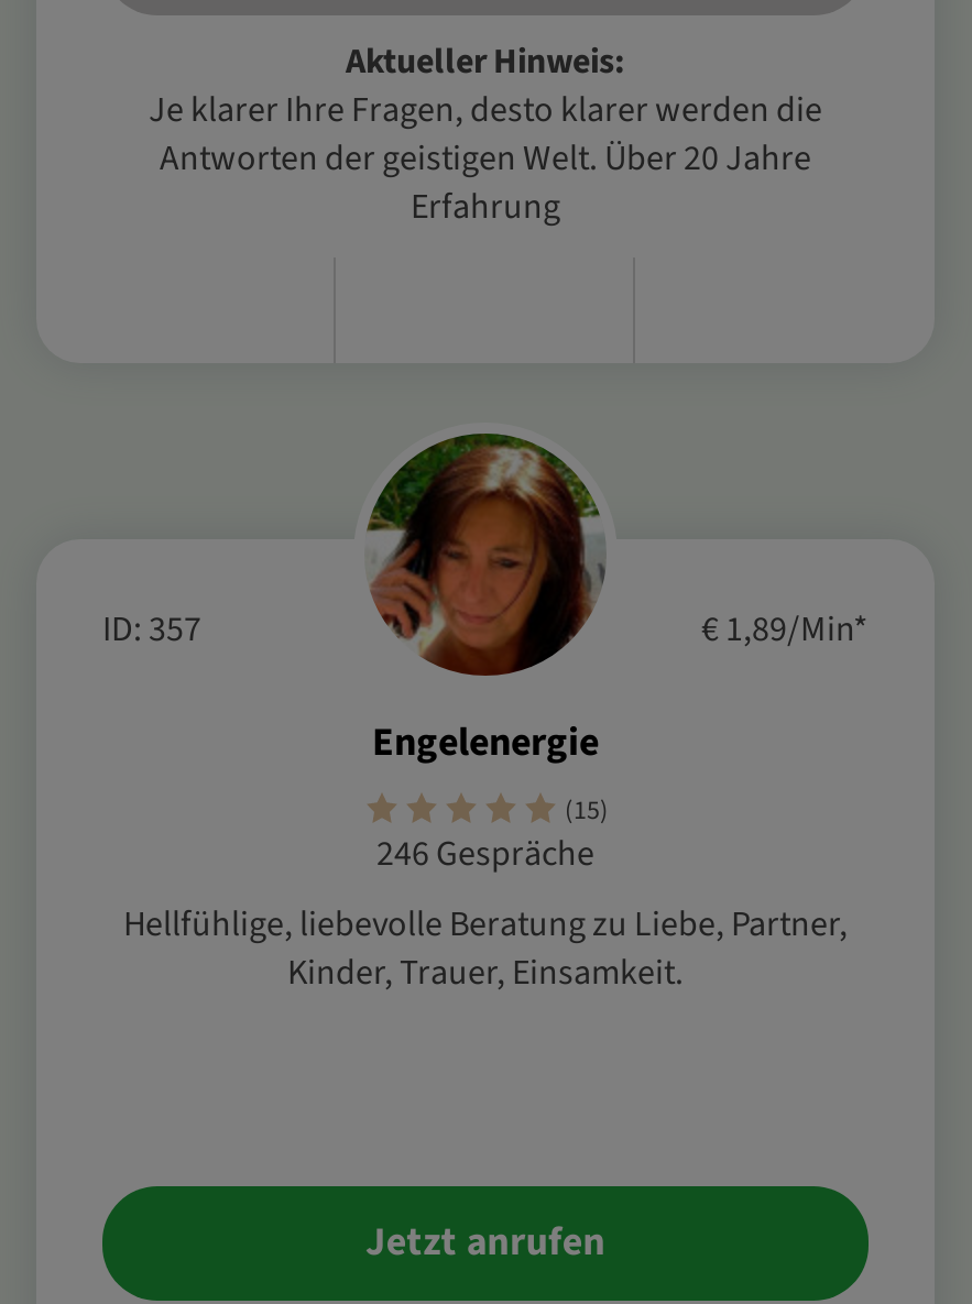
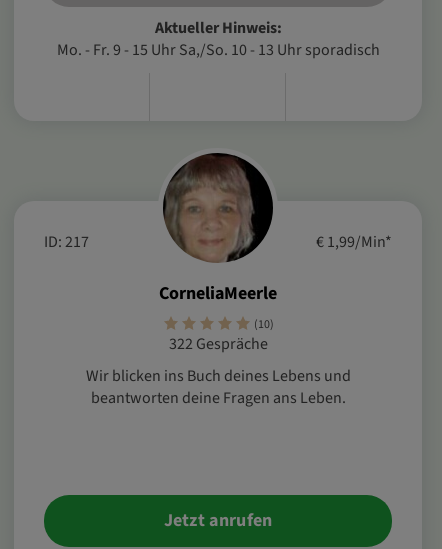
- Je klarer Ihre Fragen, desto klarer werden die
- Antworten der geistigen Welt. Über 20 Jahre
- Erfahrung
+ Mo. - Fr. 9 - 15 Uhr Sa,/So. 10 - 13 Uhr sporadisch

- [image]
+ [image]

- ID: 357
+ ID: 217

- € 1,89/Min*
+ € 1,99/Min*

- Engelenergie
- (15)
+ CorneliaMeerle
+ (10)

- 246 Gespräche
+ 322 Gespräche

- Hellfühlige, liebevolle Beratung zu Liebe, Partner,
- Kinder, Trauer, Einsamkeit.
+ Wir blicken ins Buch deines Lebens und
+ beantworten deine Fragen ans Leben.
